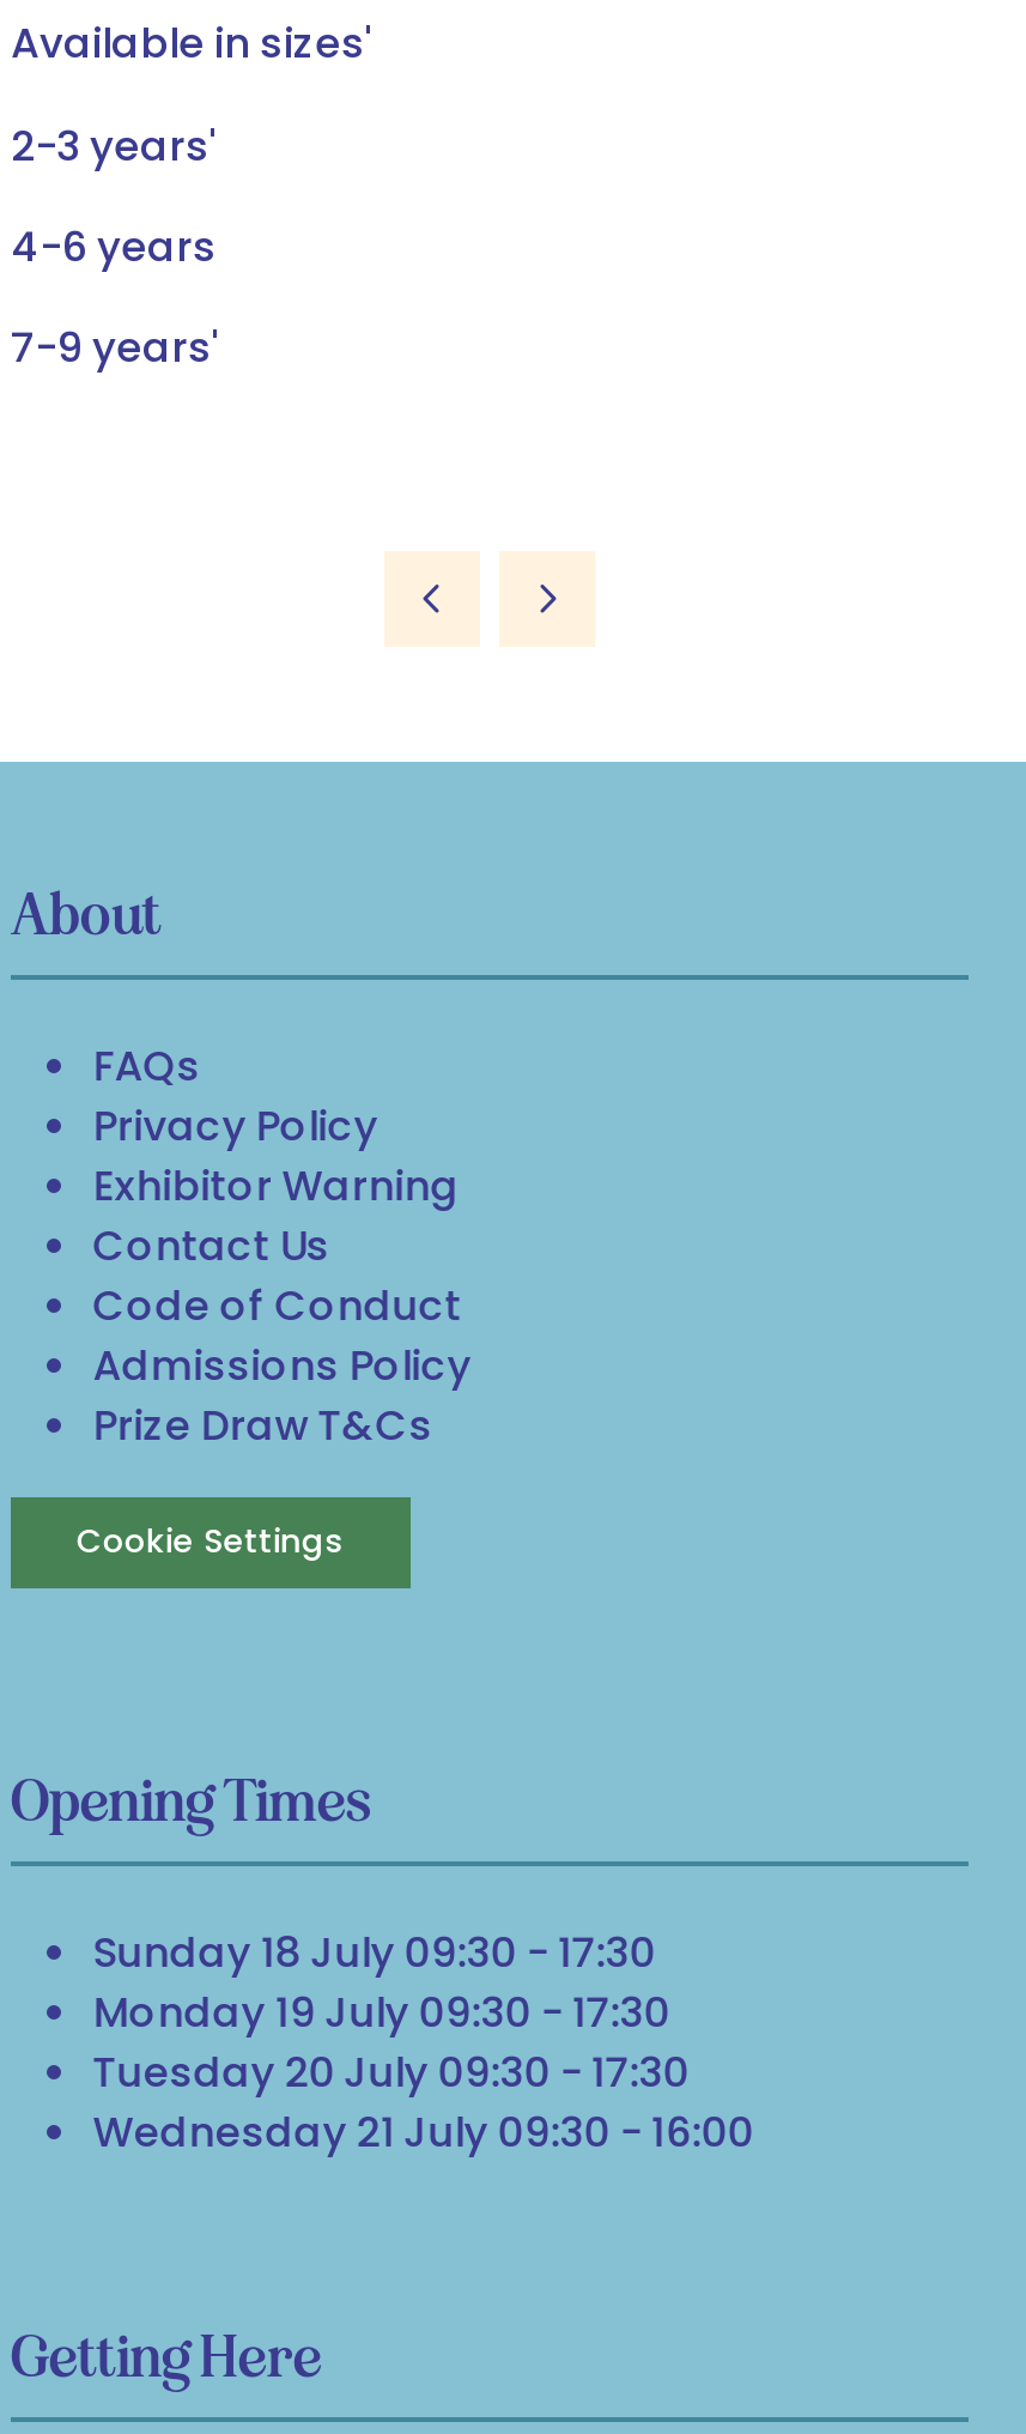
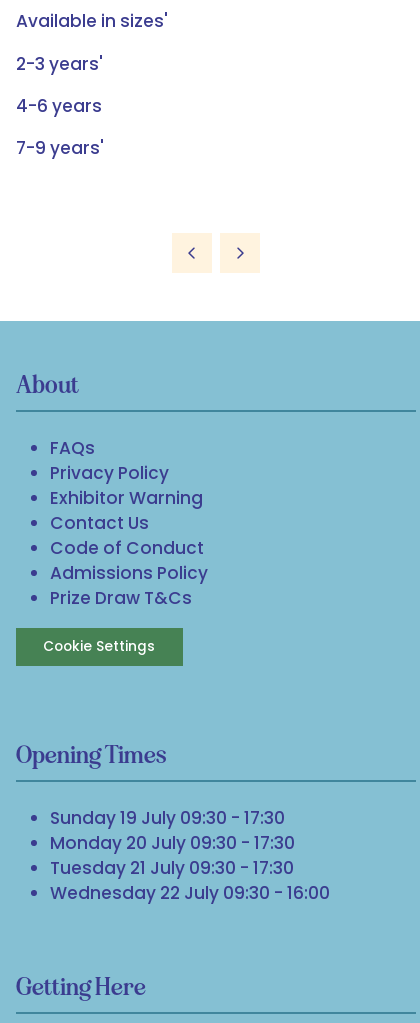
- Sunday 18 July 09:30 - 17:30
+ Sunday 19 July 09:30 - 17:30

- Monday 19 July 09:30 - 17:30
+ Monday 20 July 09:30 - 17:30

- Tuesday 20 July 09:30 - 17:30
+ Tuesday 21 July 09:30 - 17:30

- Wednesday 21 July 09:30 - 16:00
+ Wednesday 22 July 09:30 - 16:00
